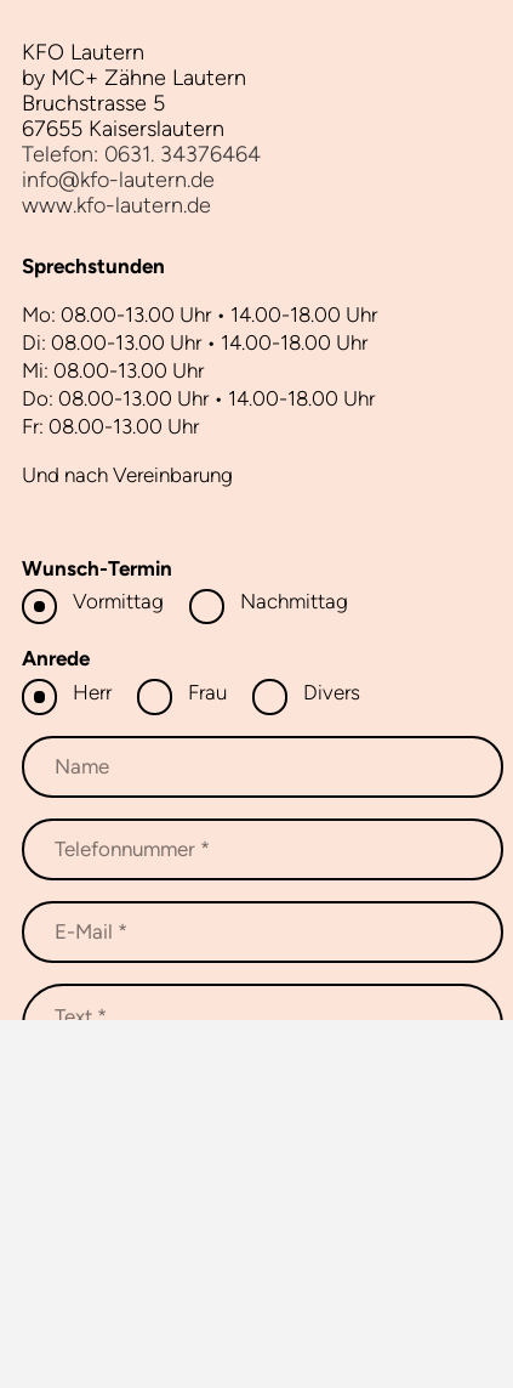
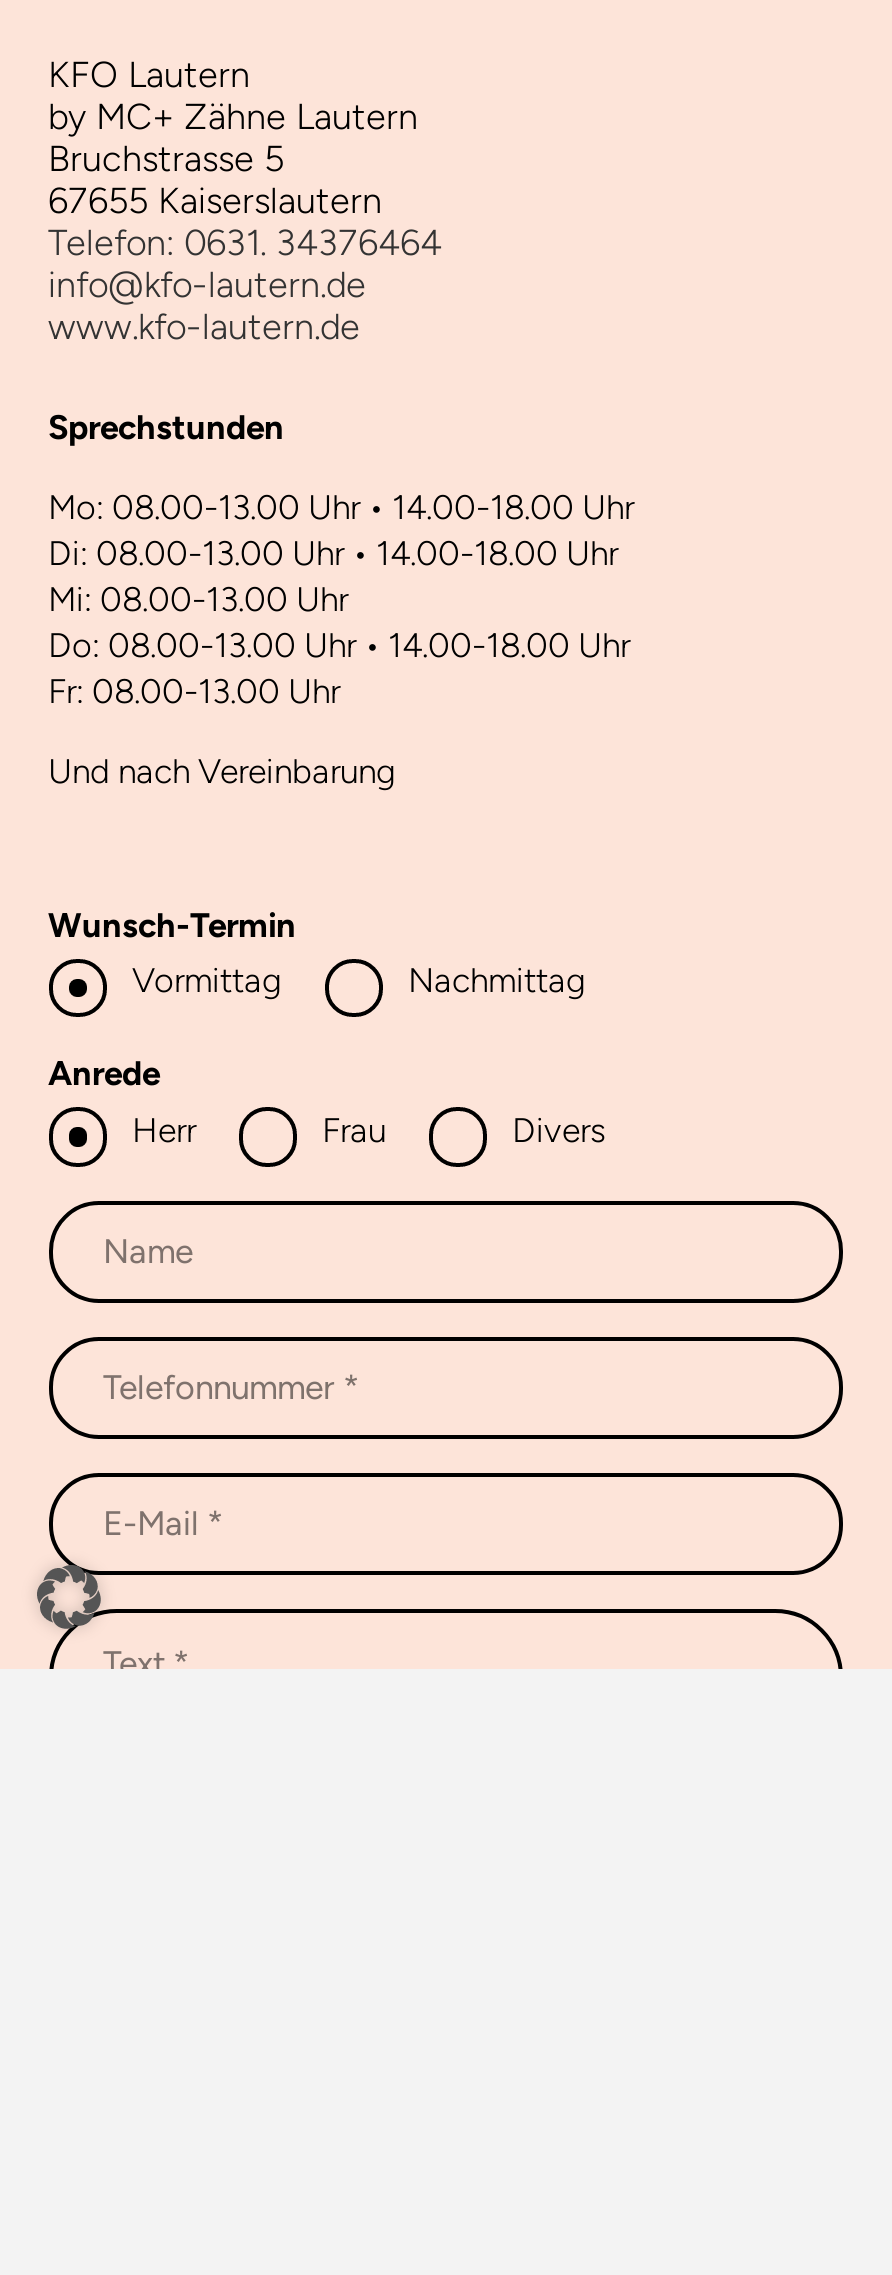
- [image]
+ [image]
